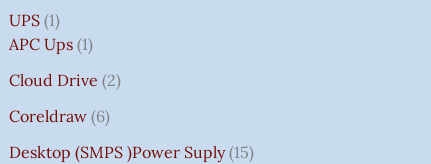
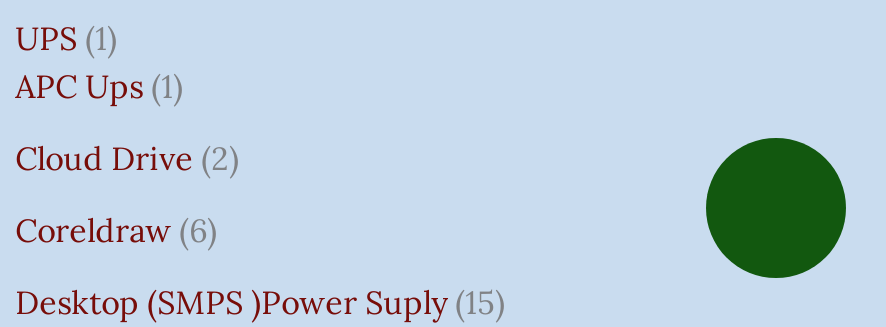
+ [image]
